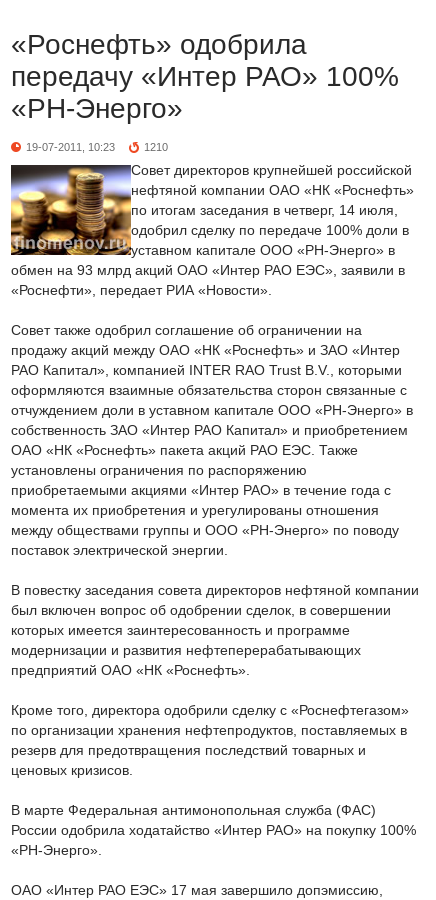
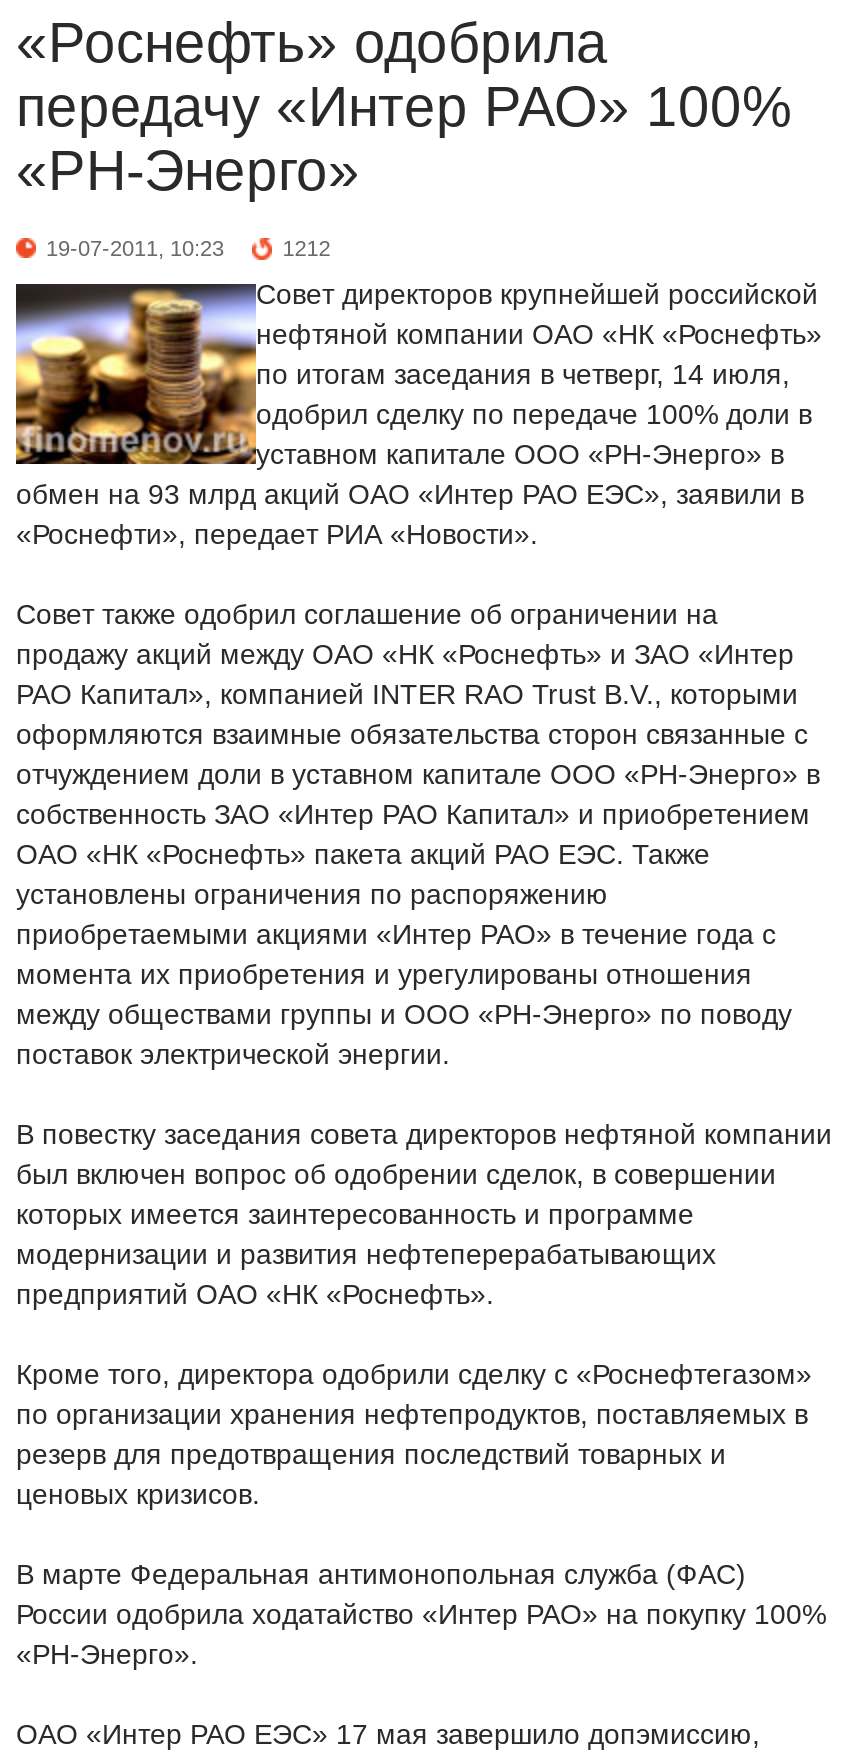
- 1210
+ 1212
